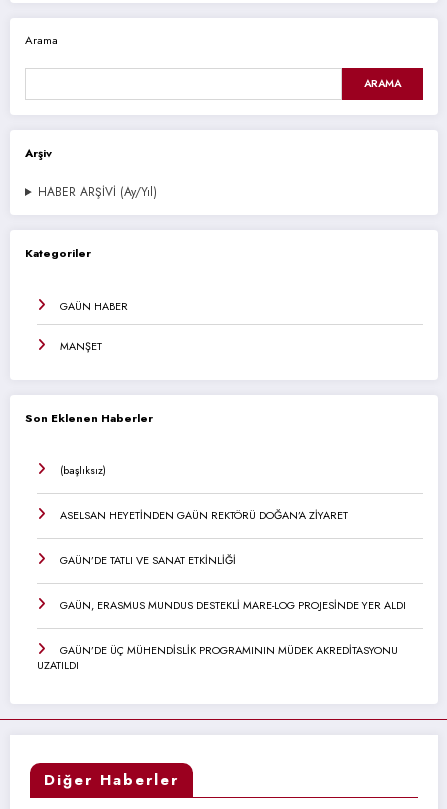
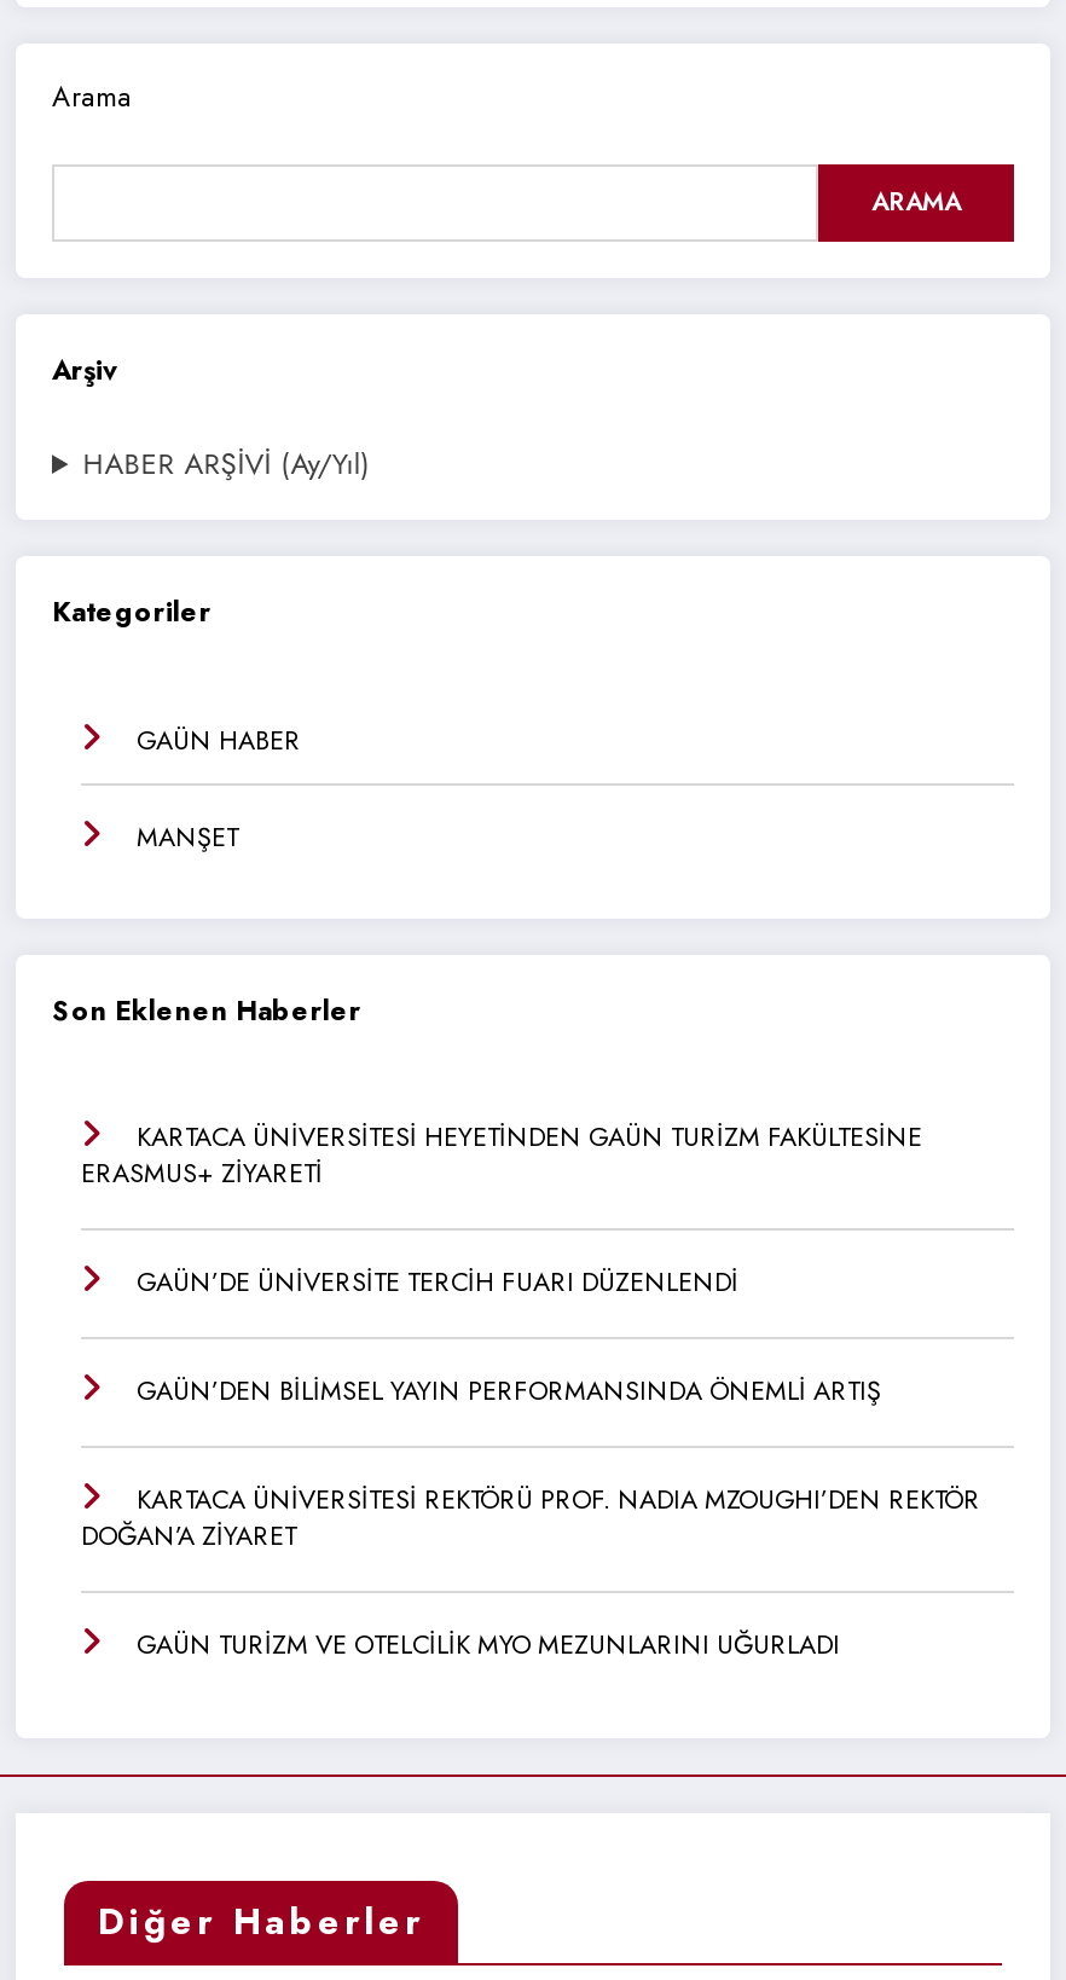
- (başlıksız)
+ KARTACA ÜNİVERSİTESİ HEYETİNDEN GAÜN TURİZM FAKÜLTESİNE
+ ERASMUS+ ZİYARETİ

- ASELSAN HEYETİNDEN GAÜN REKTÖRÜ DOĞAN’A ZİYARET
+ GAÜN’DE ÜNİVERSİTE TERCİH FUARI DÜZENLENDİ

- GAÜN’DE TATLI VE SANAT ETKİNLİĞİ
+ GAÜN’DEN BİLİMSEL YAYIN PERFORMANSINDA ÖNEMLİ ARTIŞ

- GAÜN, ERASMUS MUNDUS DESTEKLİ MARE-LOG PROJESİNDE YER ALDI
+ KARTACA ÜNİVERSİTESİ REKTÖRÜ PROF. NADIA MZOUGHI’DEN REKTÖR
+ DOĞAN’A ZİYARET

- GAÜN’DE ÜÇ MÜHENDİSLİK PROGRAMININ MÜDEK AKREDİTASYONU
- UZATILDI
+ GAÜN TURİZM VE OTELCİLİK MYO MEZUNLARINI UĞURLADI
